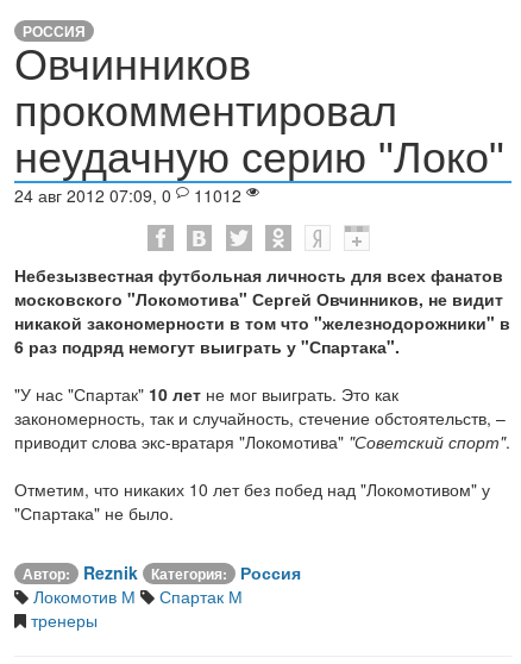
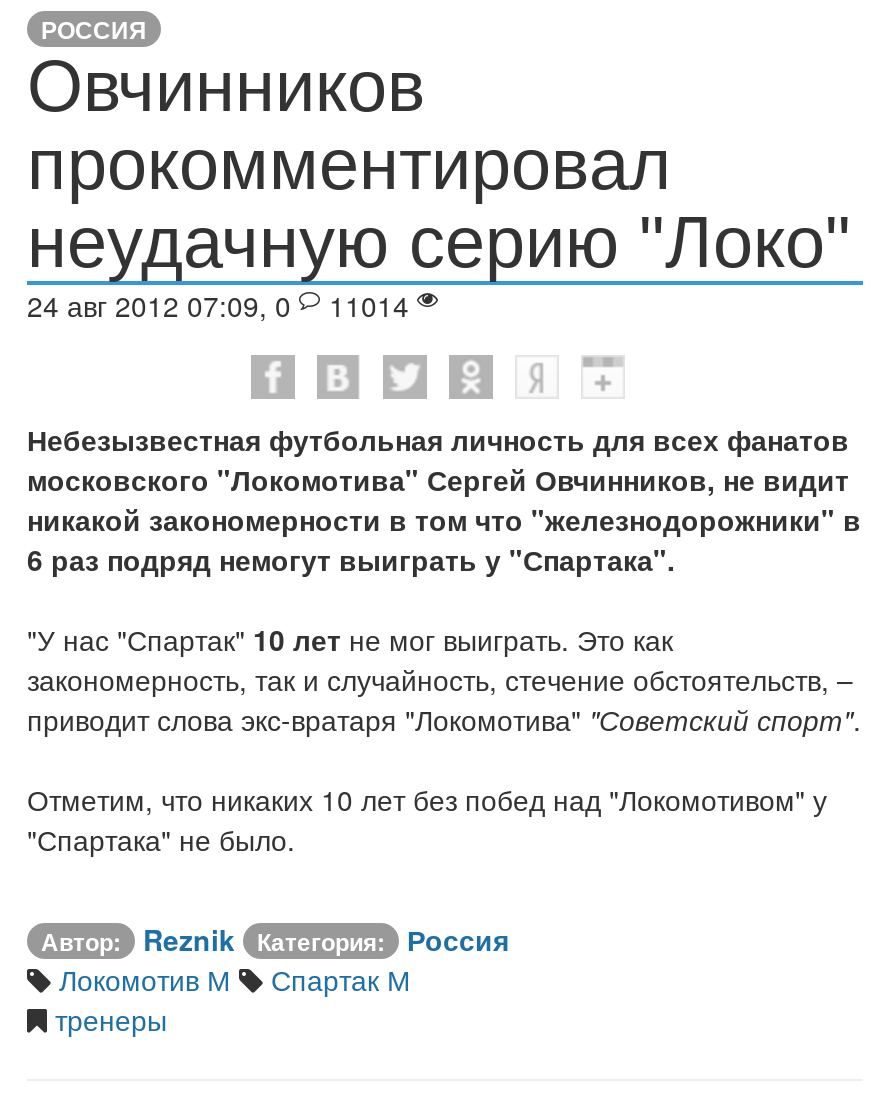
- 24 авг 2012 07:09, 0 11012
+ 24 авг 2012 07:09, 0 11014
